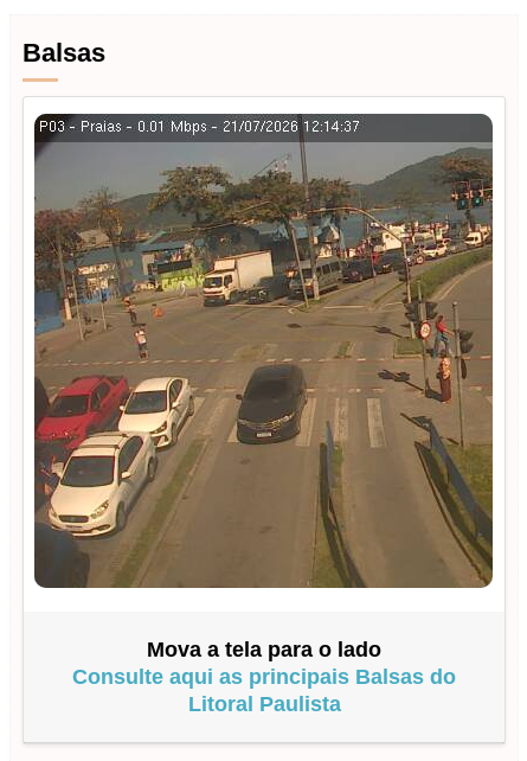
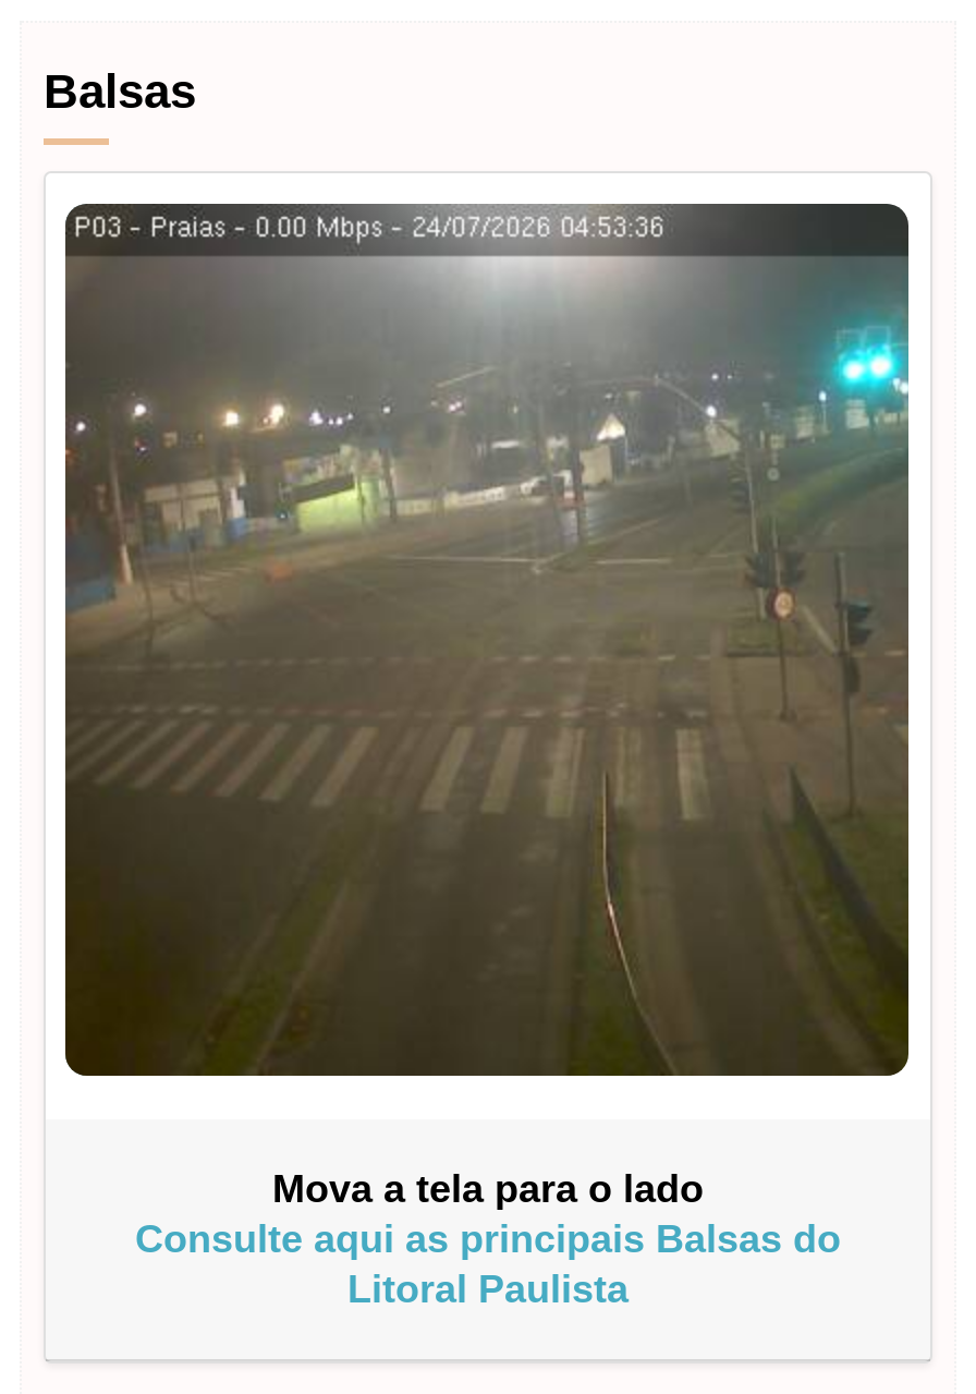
- [image]
+ [image]
